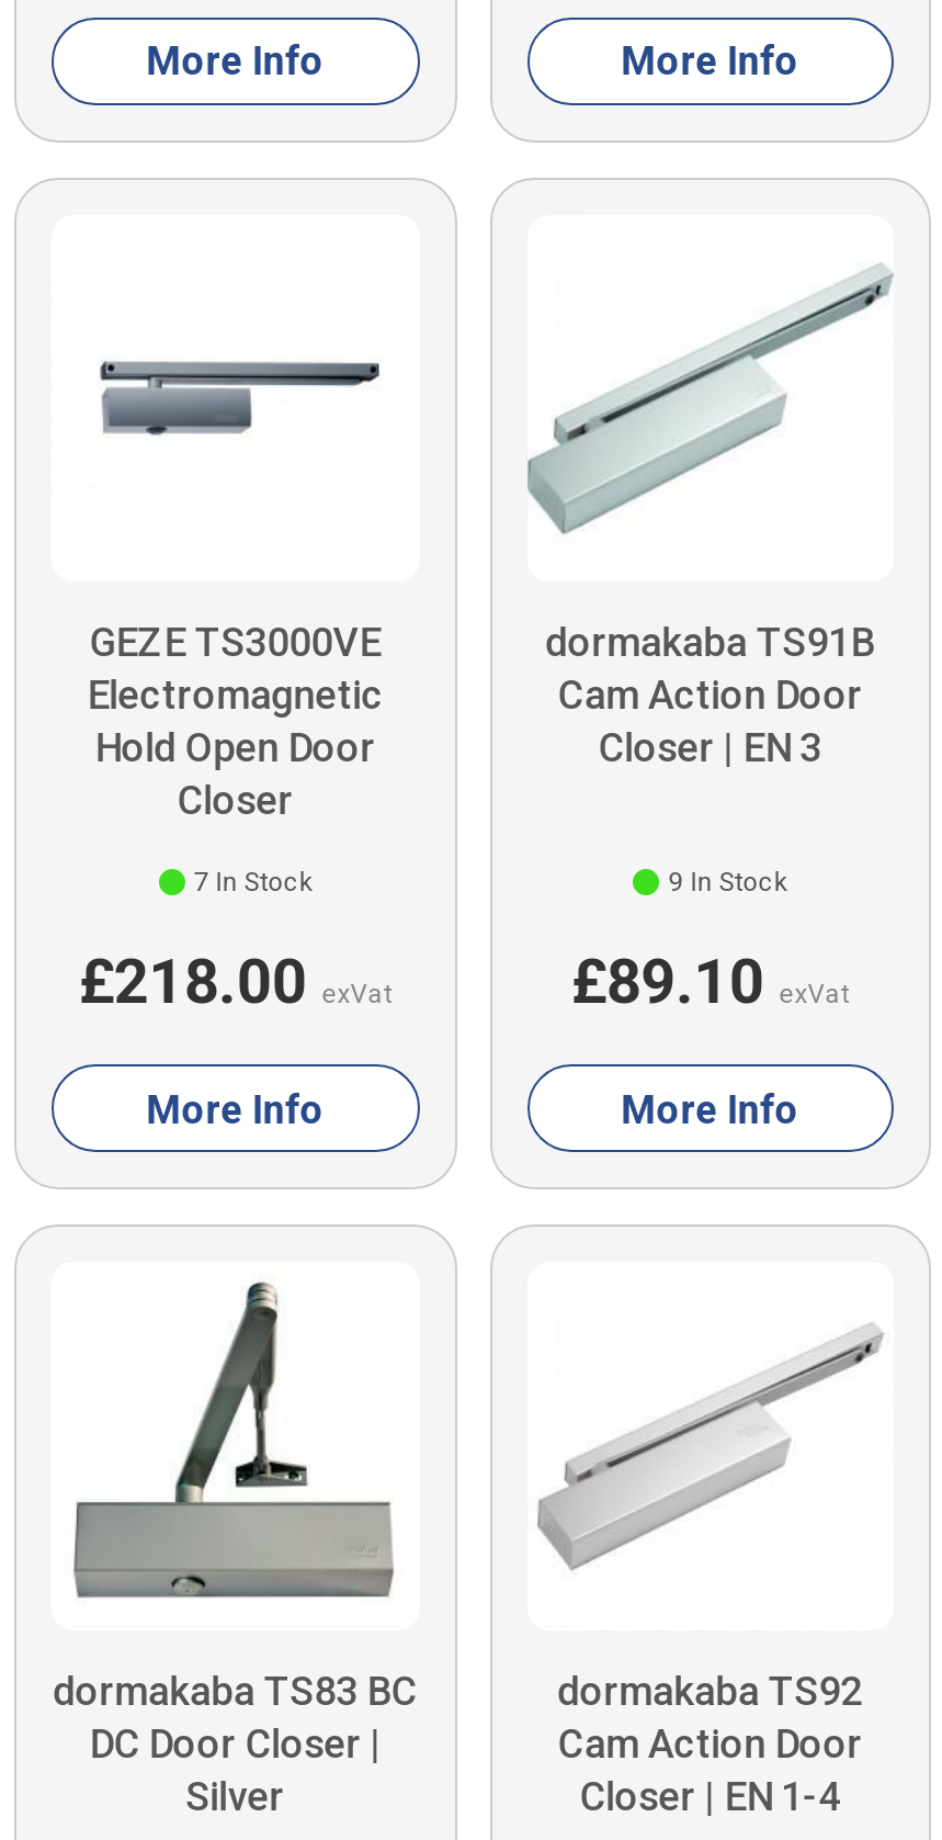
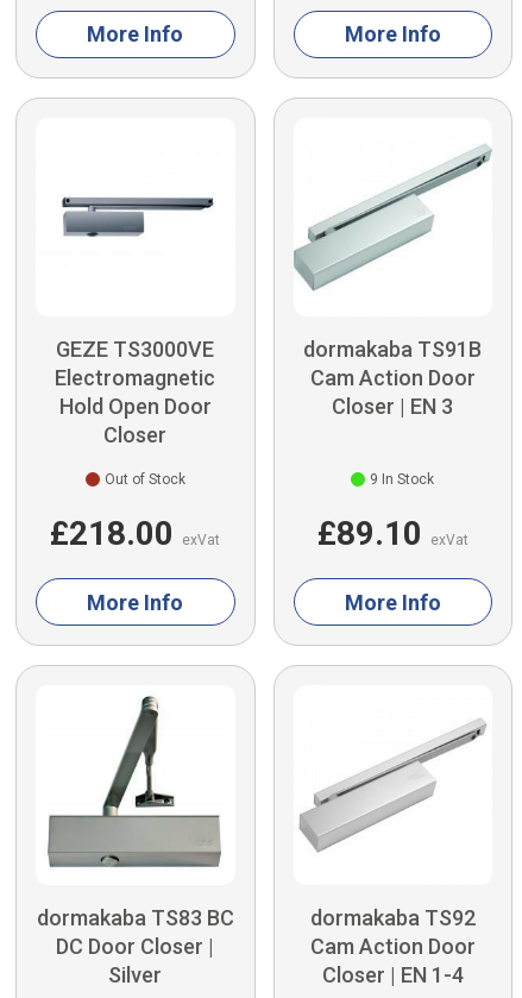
- 7 In Stock
+ Out of Stock
